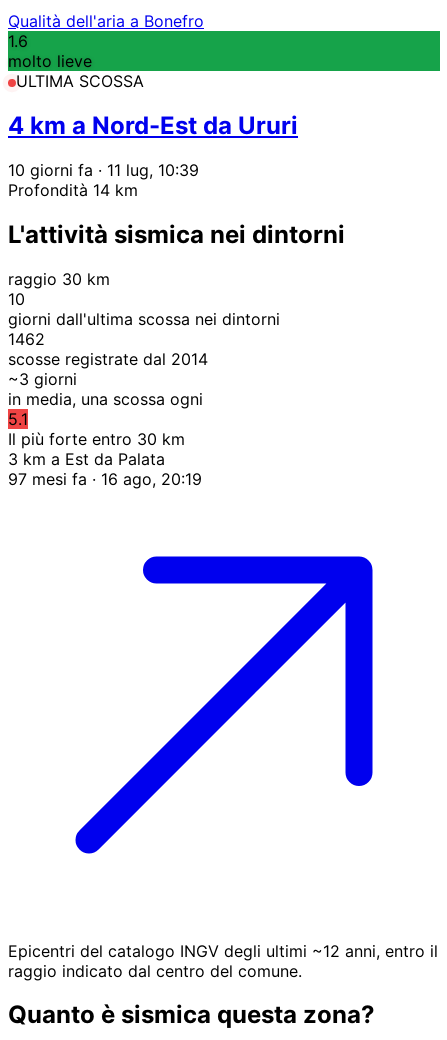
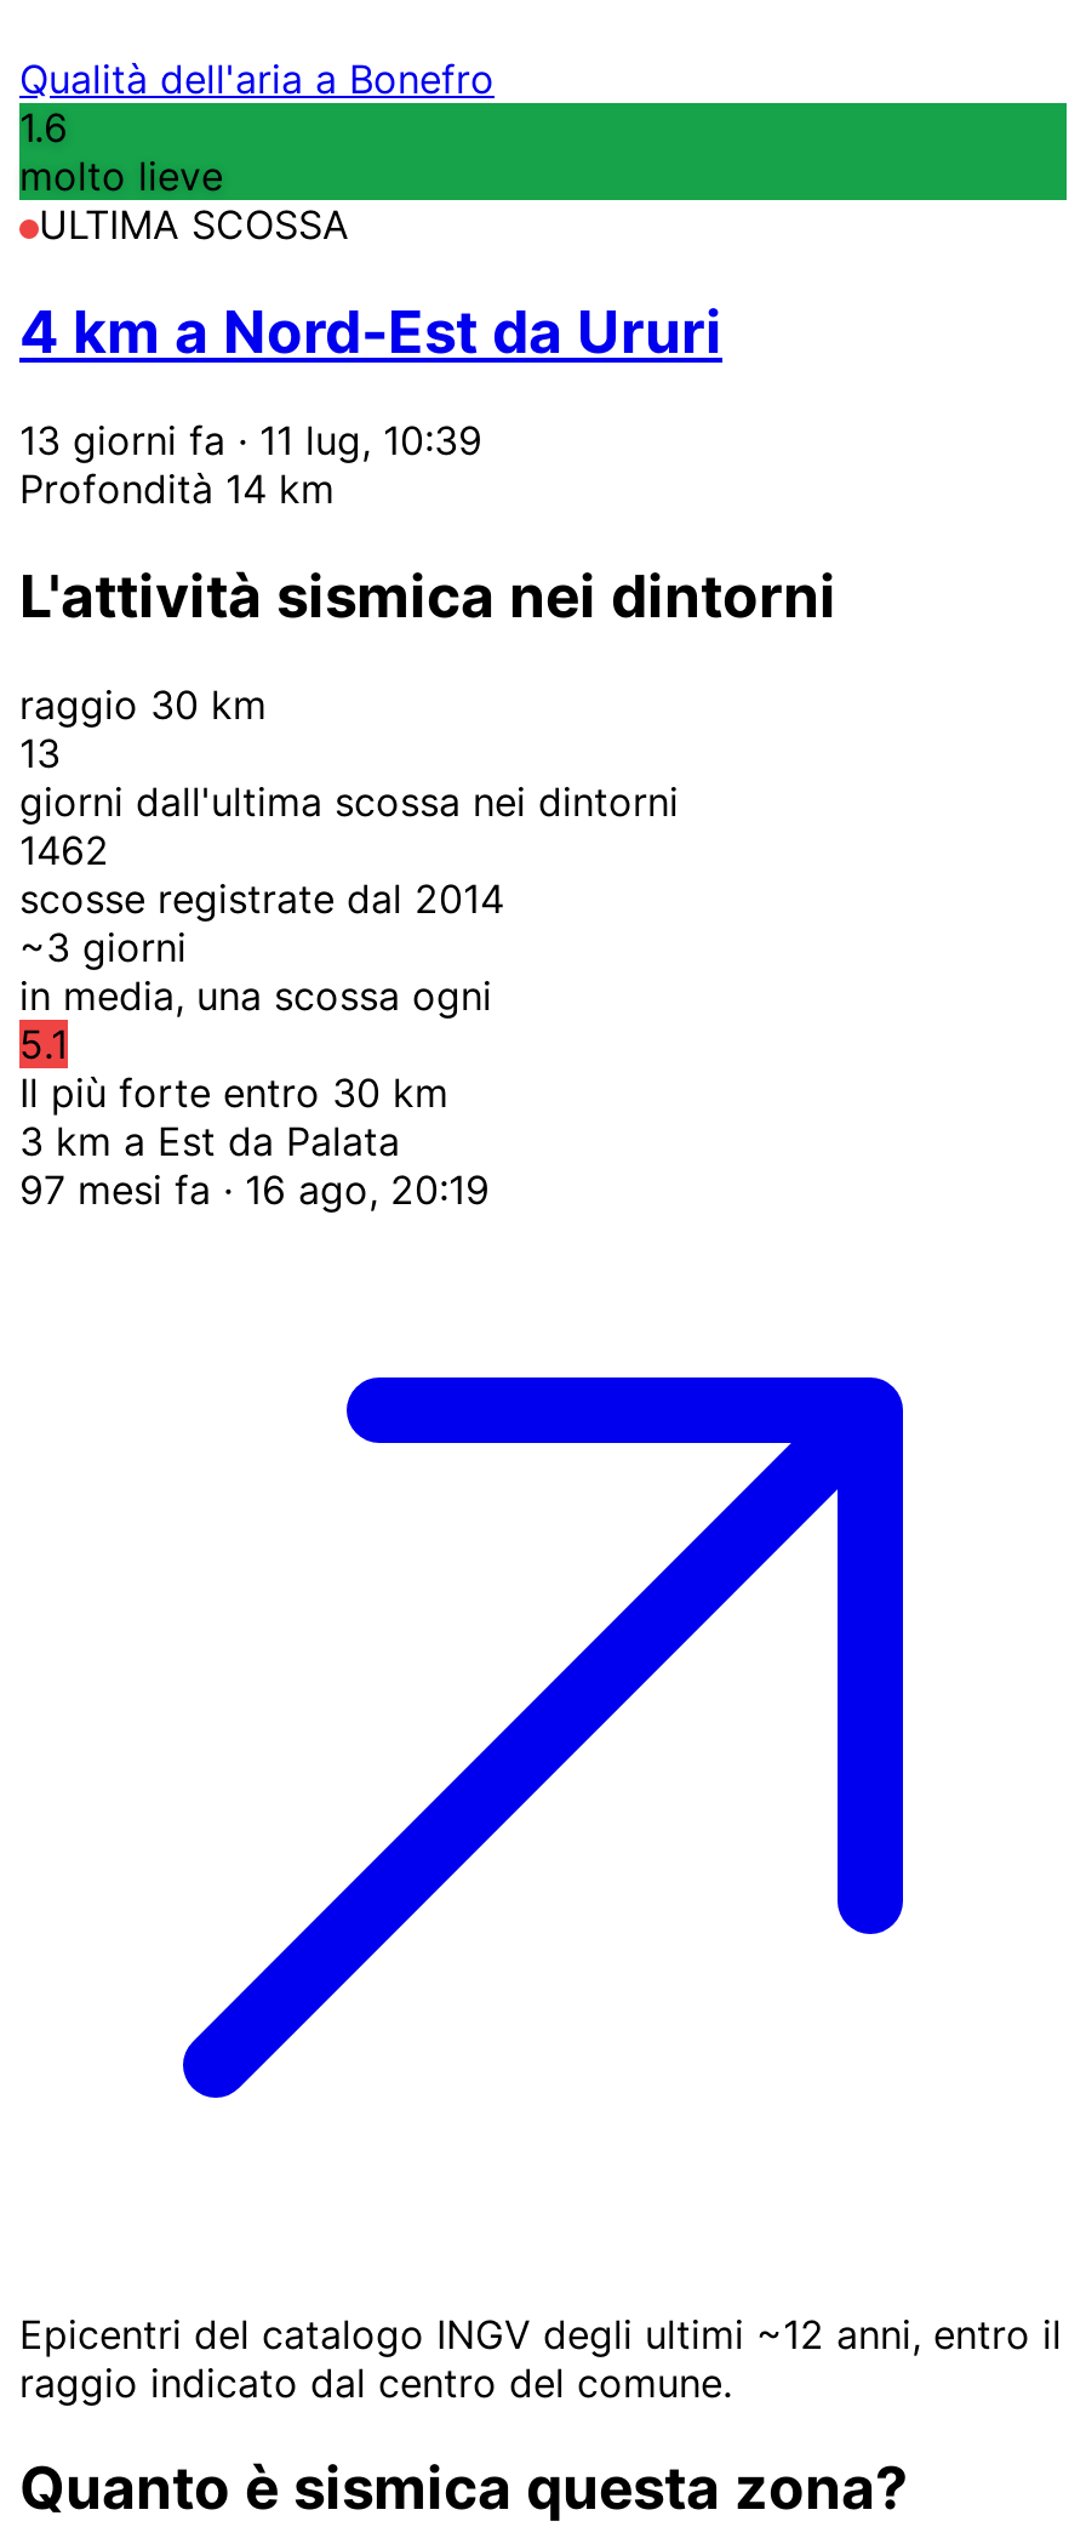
- 10 giorni fa · 11 lug, 10:39
+ 13 giorni fa · 11 lug, 10:39

- 10
+ 13
